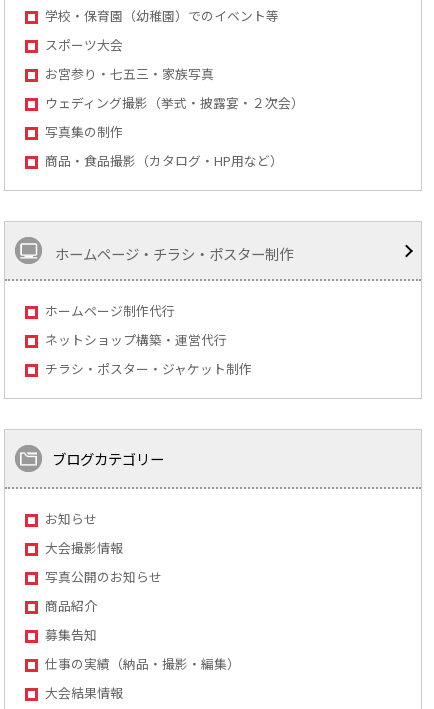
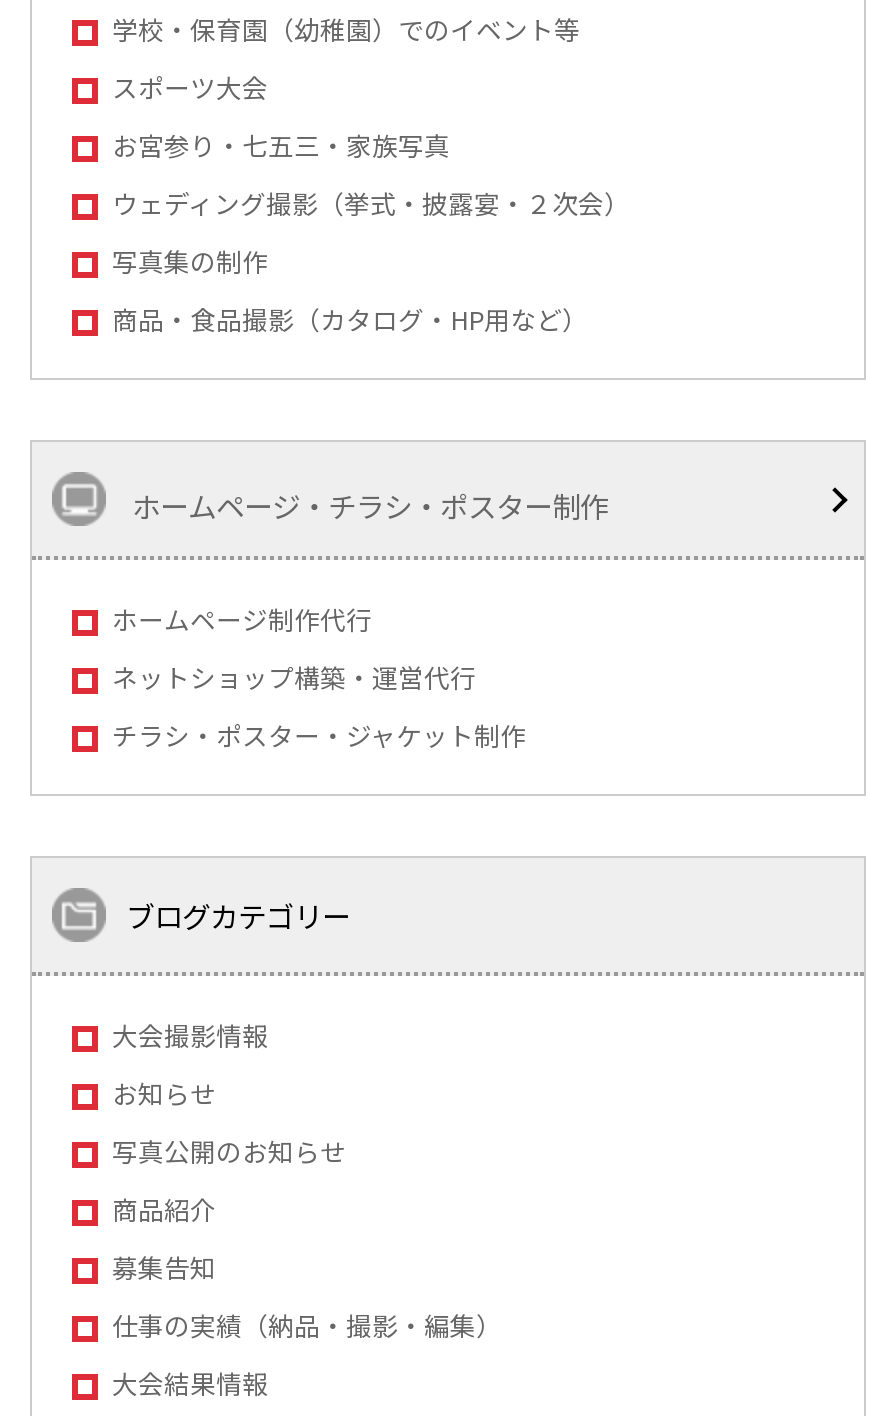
moved down: お知らせ

moved up: 大会撮影情報
